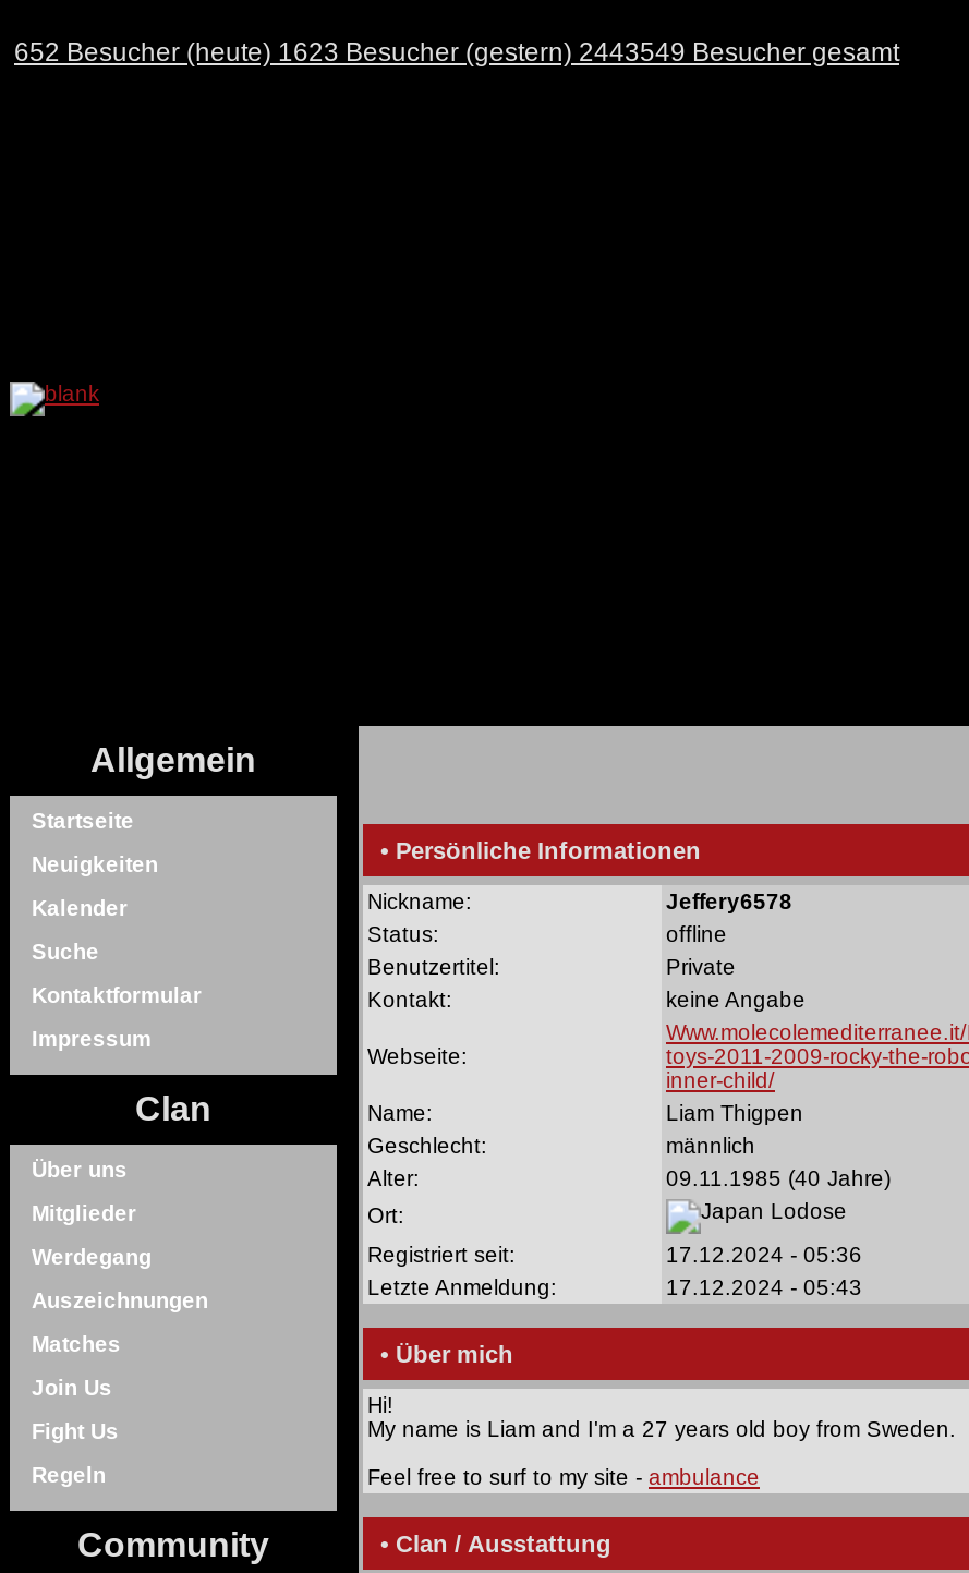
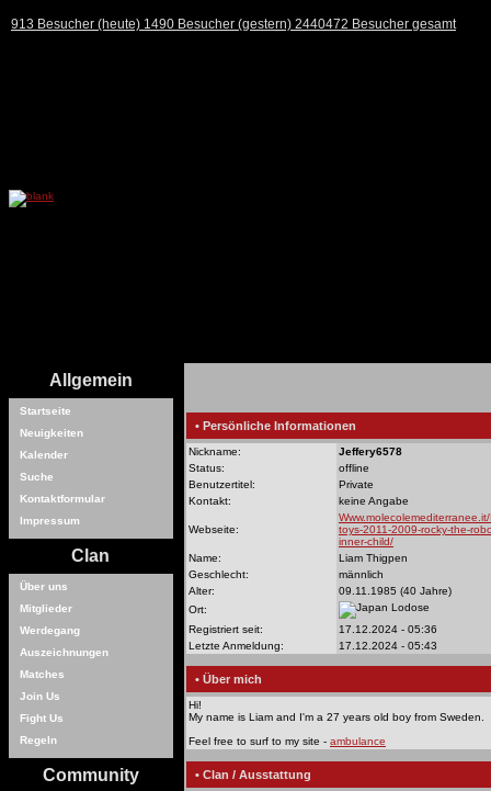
- 652 Besucher (heute) 1623 Besucher (gestern) 2443549 Besucher gesamt
+ 913 Besucher (heute) 1490 Besucher (gestern) 2440472 Besucher gesamt
